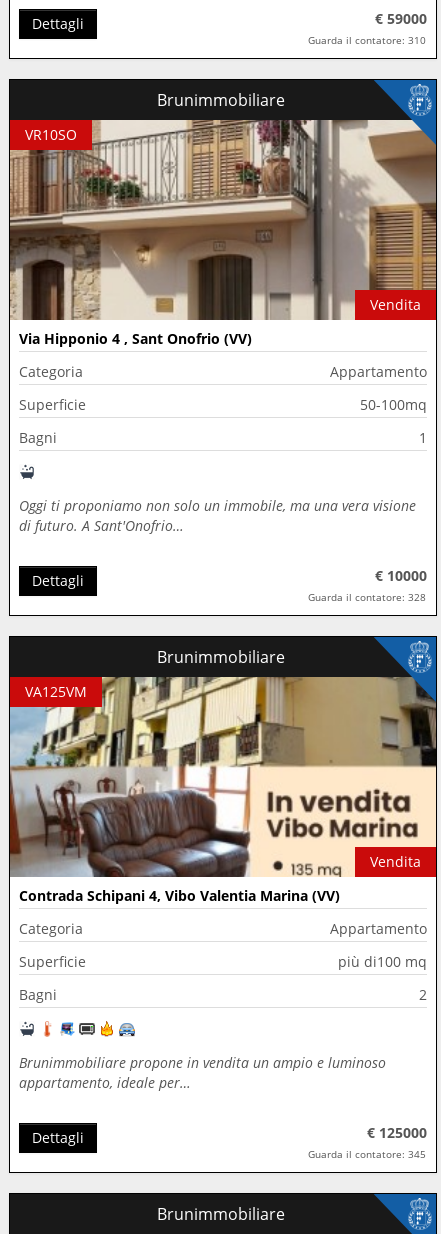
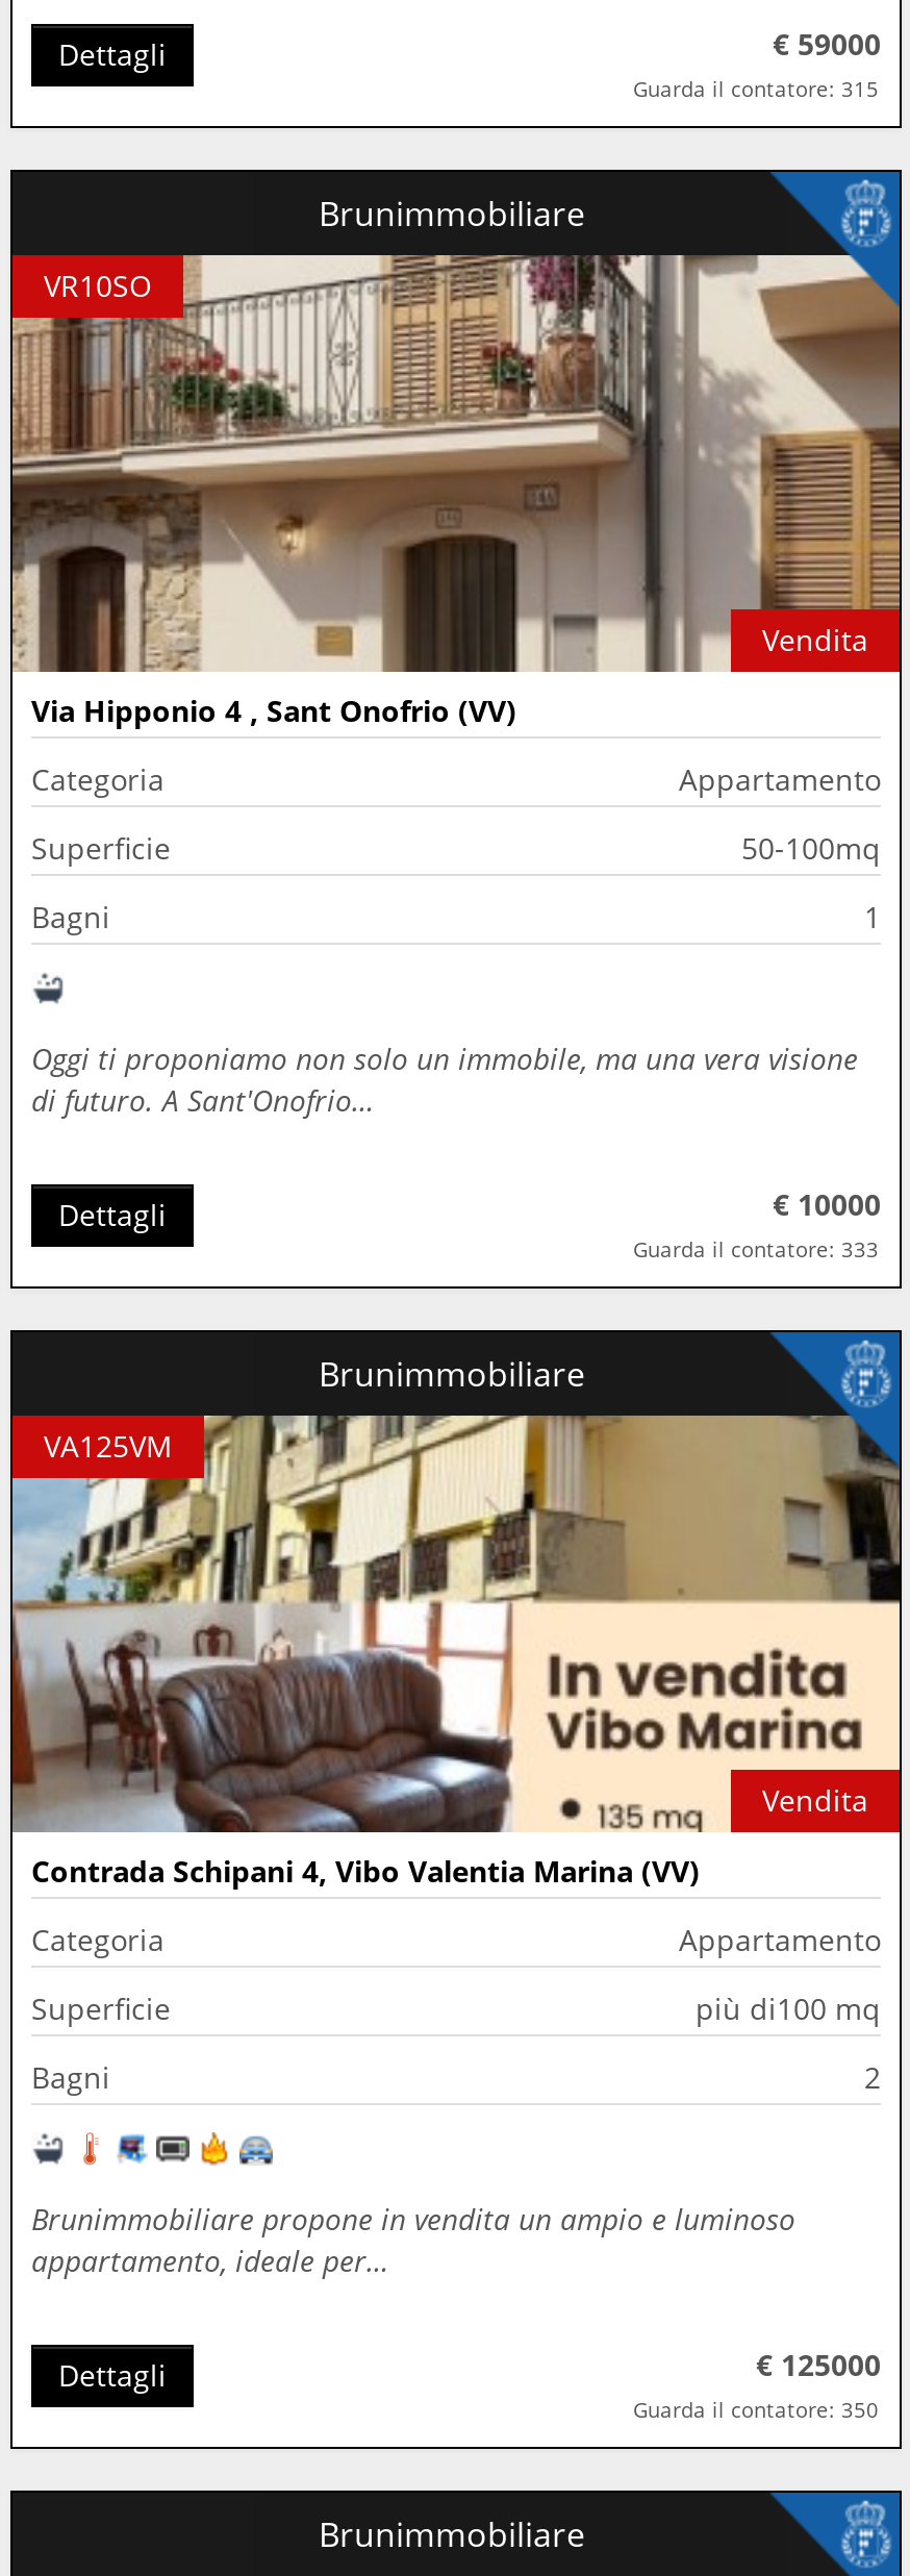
- Guarda il contatore: 310
+ Guarda il contatore: 315

- Guarda il contatore: 328
+ Guarda il contatore: 333

- Guarda il contatore: 345
+ Guarda il contatore: 350
